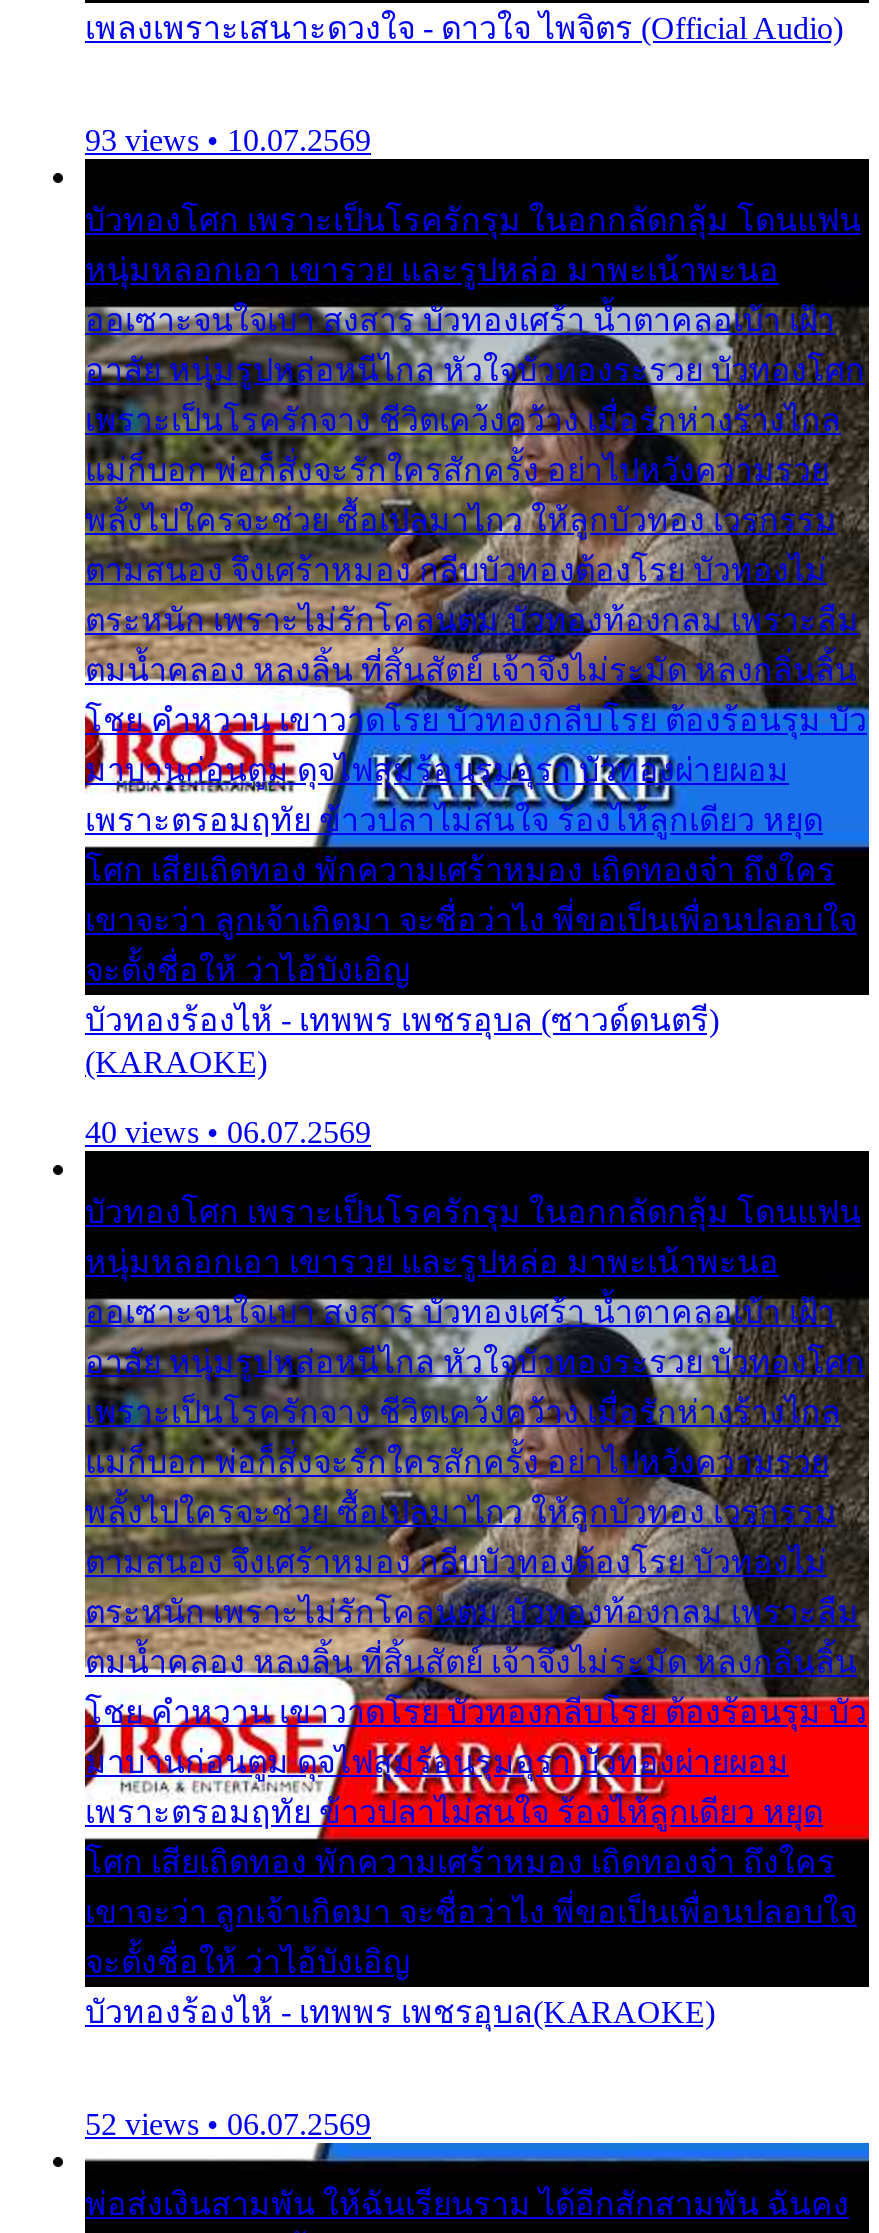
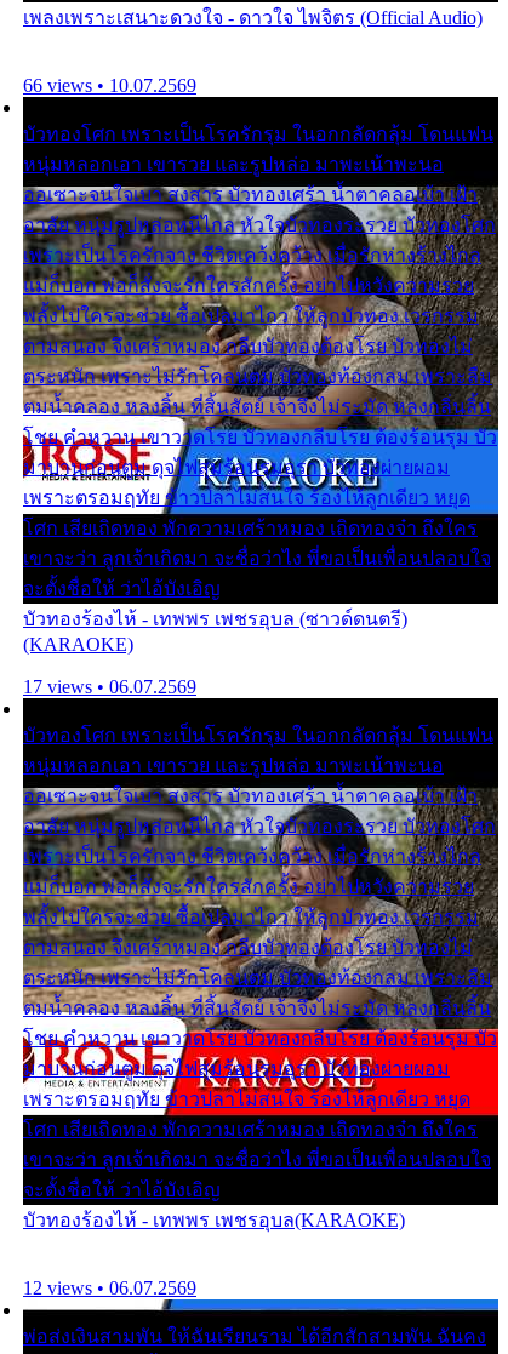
- 93 views • 10.07.2569
+ 66 views • 10.07.2569

- 40 views • 06.07.2569
+ 17 views • 06.07.2569

- 52 views • 06.07.2569
+ 12 views • 06.07.2569
